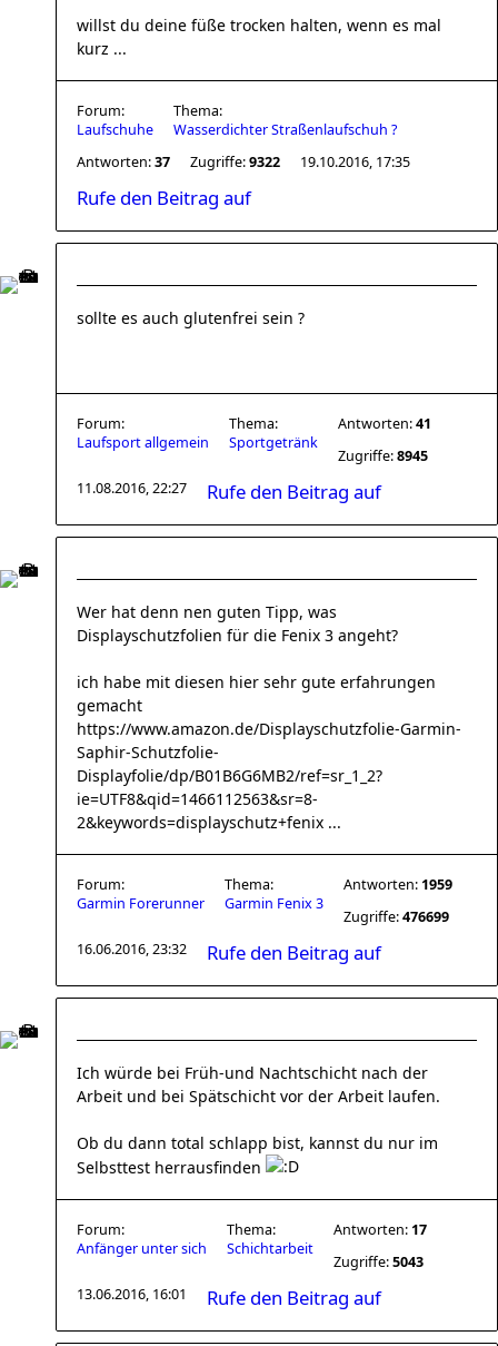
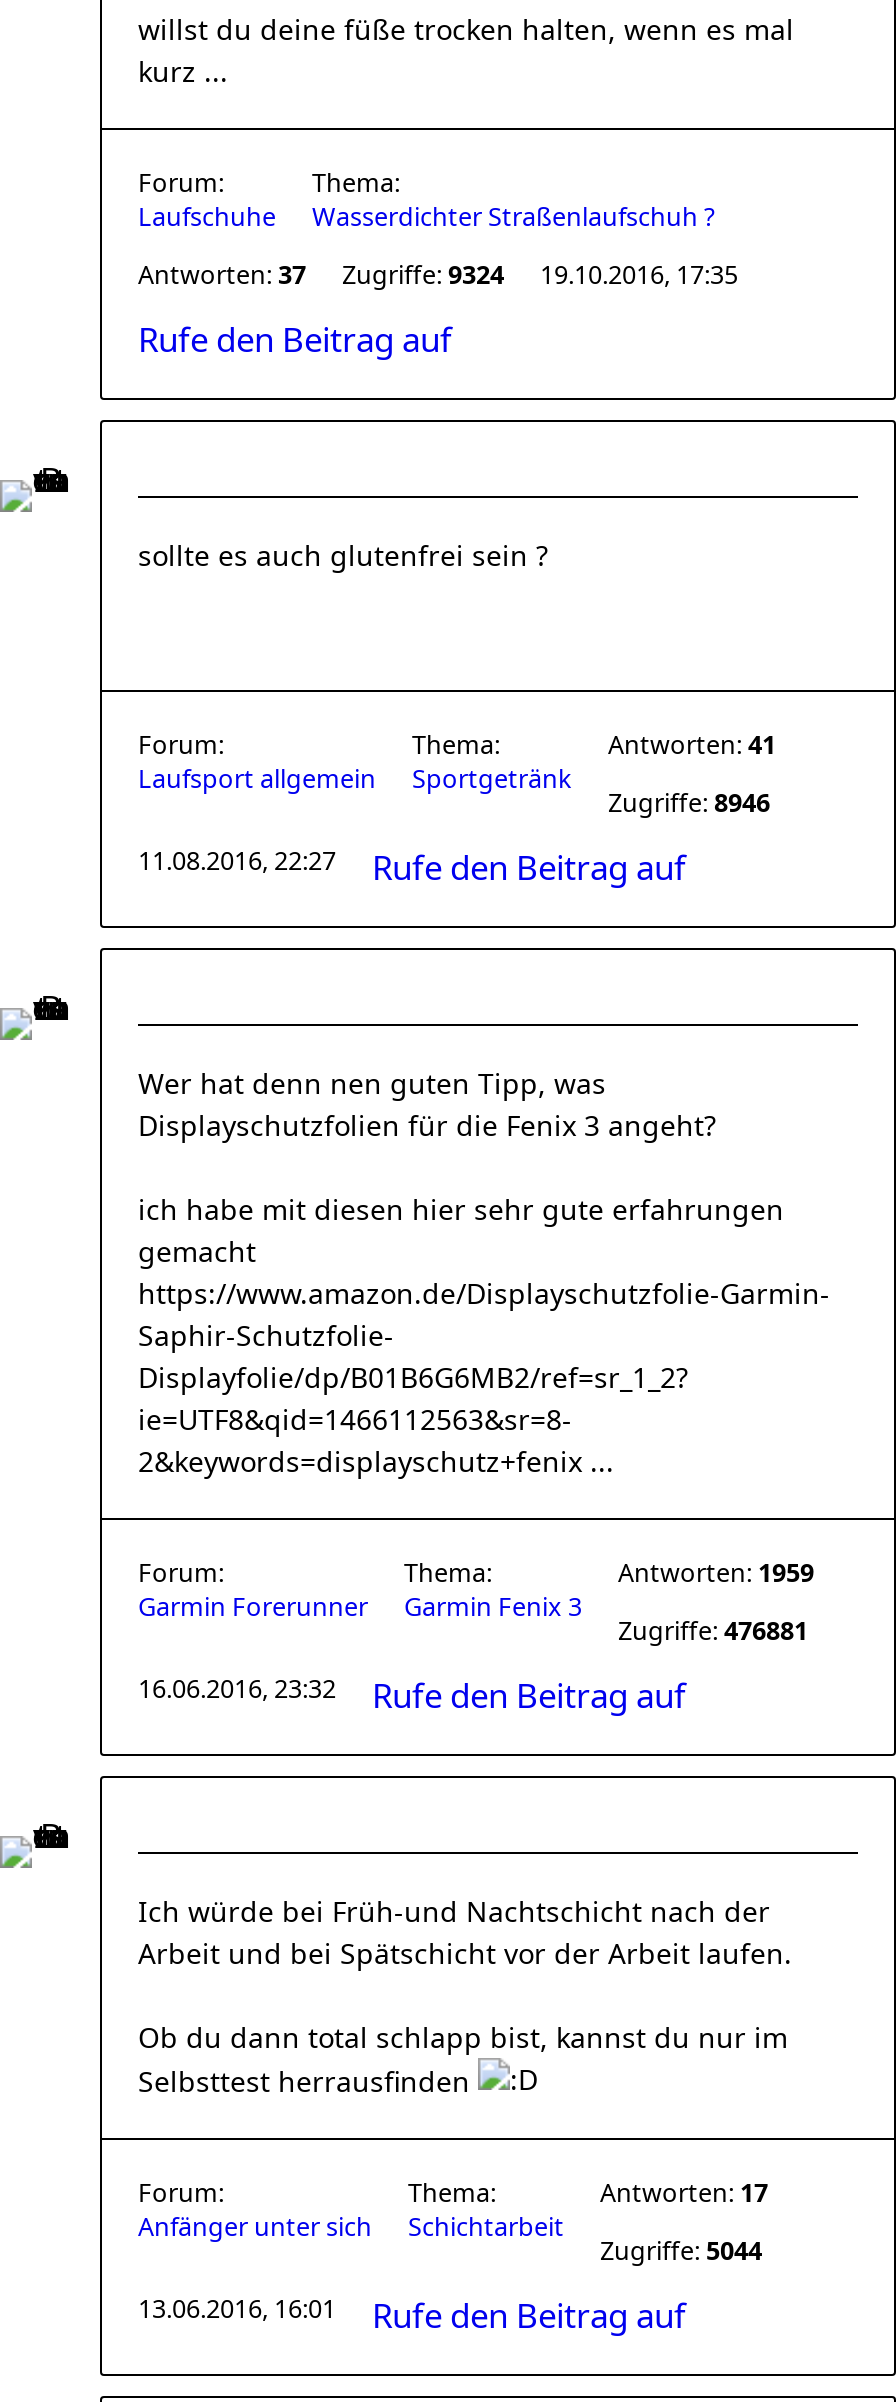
- Antworten: 37 Zugriffe: 9322 19.10.2016, 17:35
+ Antworten: 37 Zugriffe: 9324 19.10.2016, 17:35

- Zugriffe: 8945
+ Zugriffe: 8946

- Zugriffe: 476699
+ Zugriffe: 476881

- Zugriffe: 5043
+ Zugriffe: 5044
